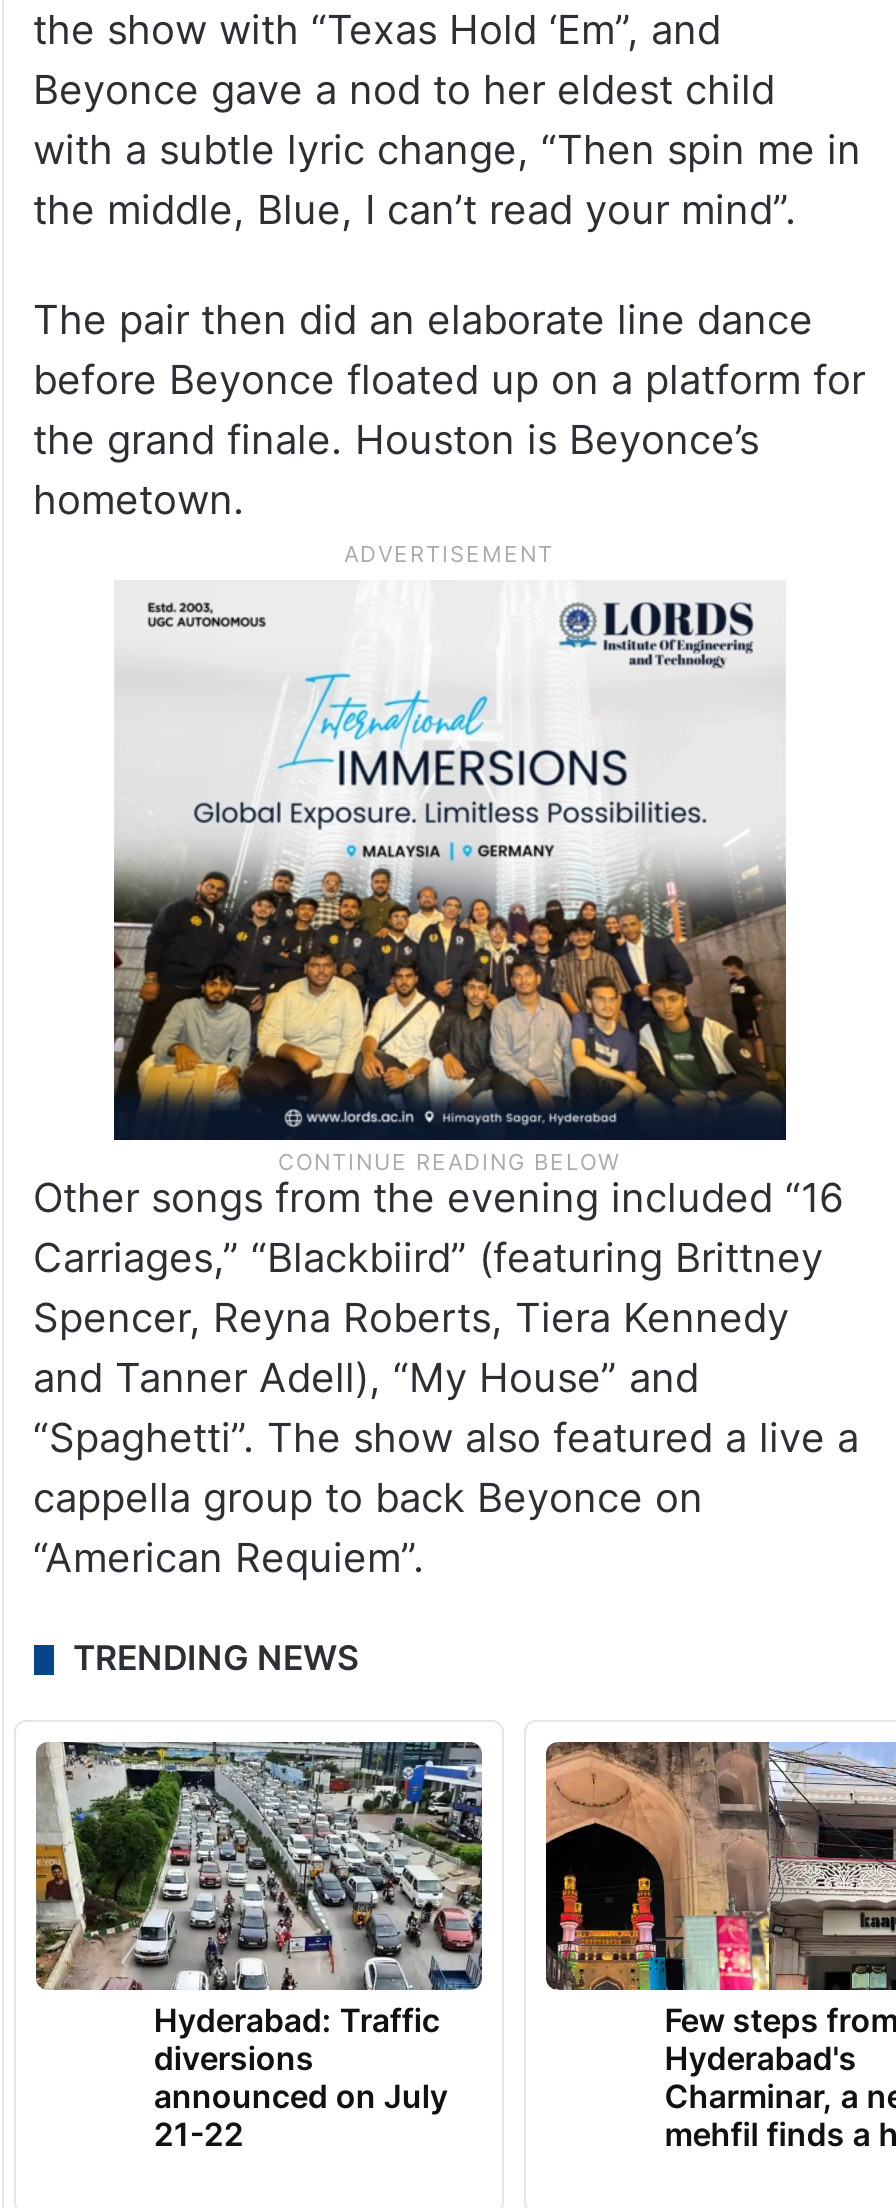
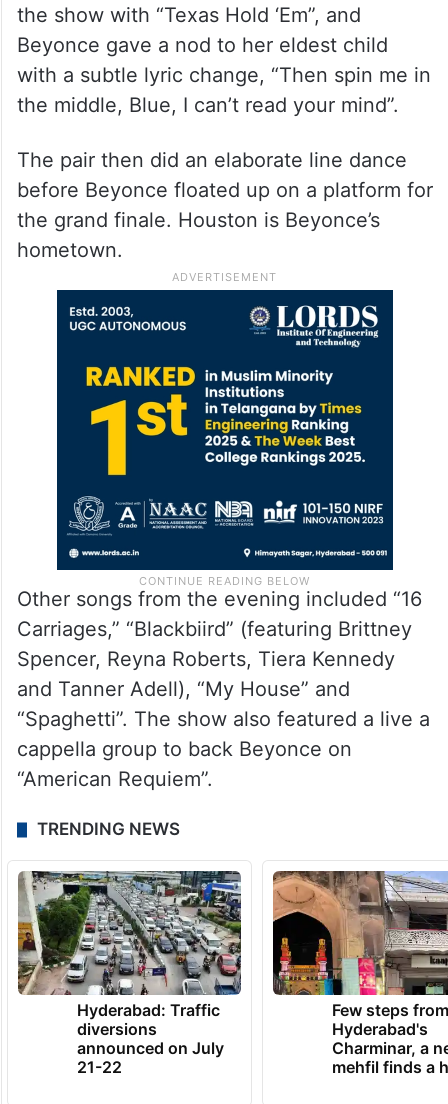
- [image]
+ [image]
